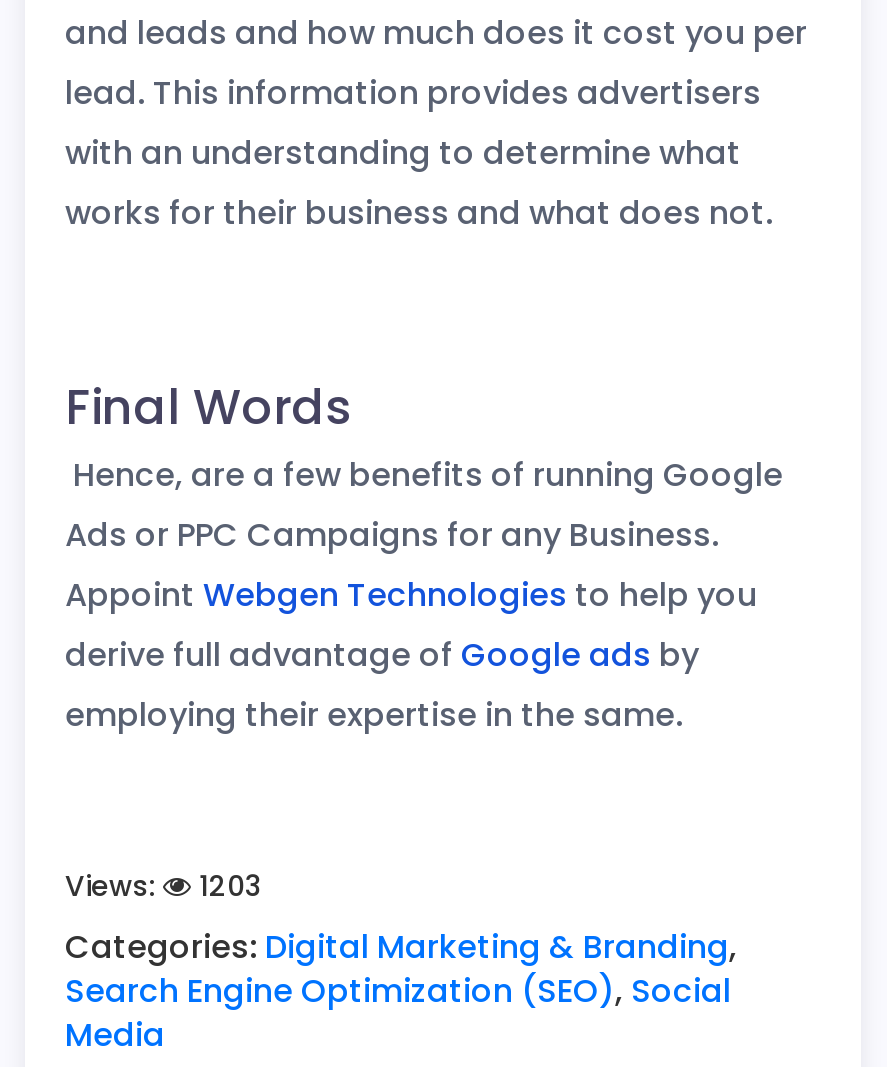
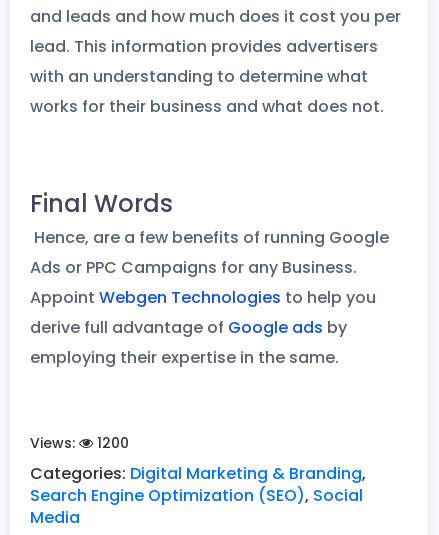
- Views: 1203
+ Views: 1200
